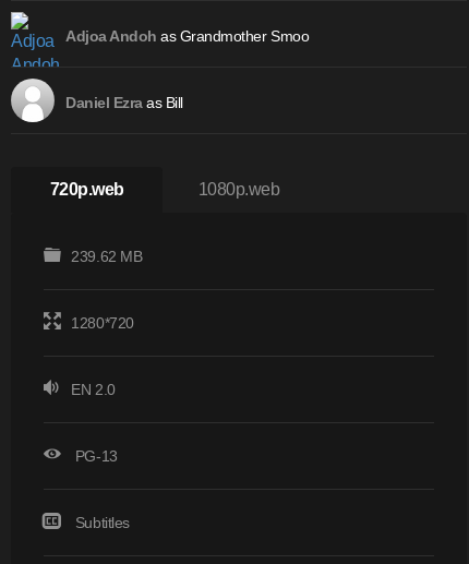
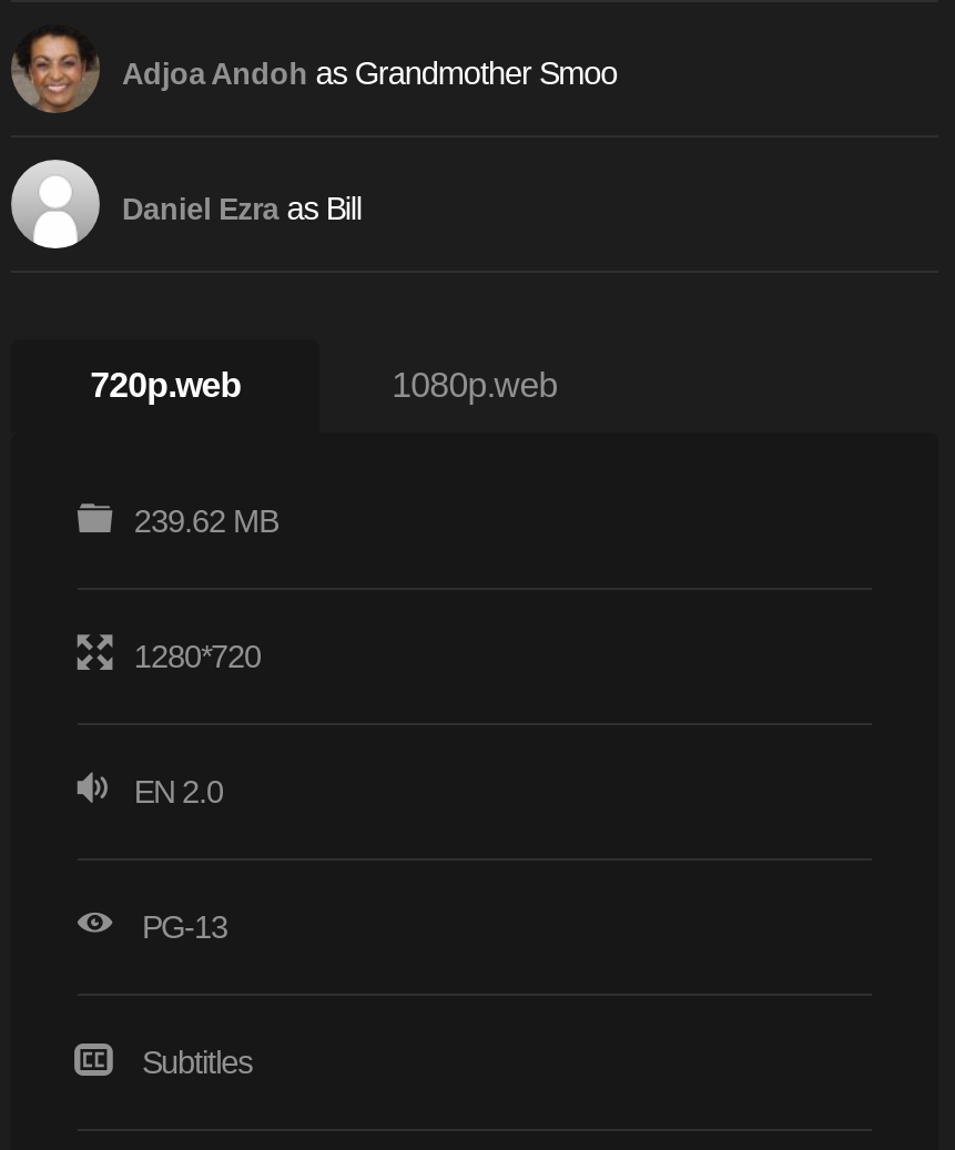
- [image]
+ [image]
